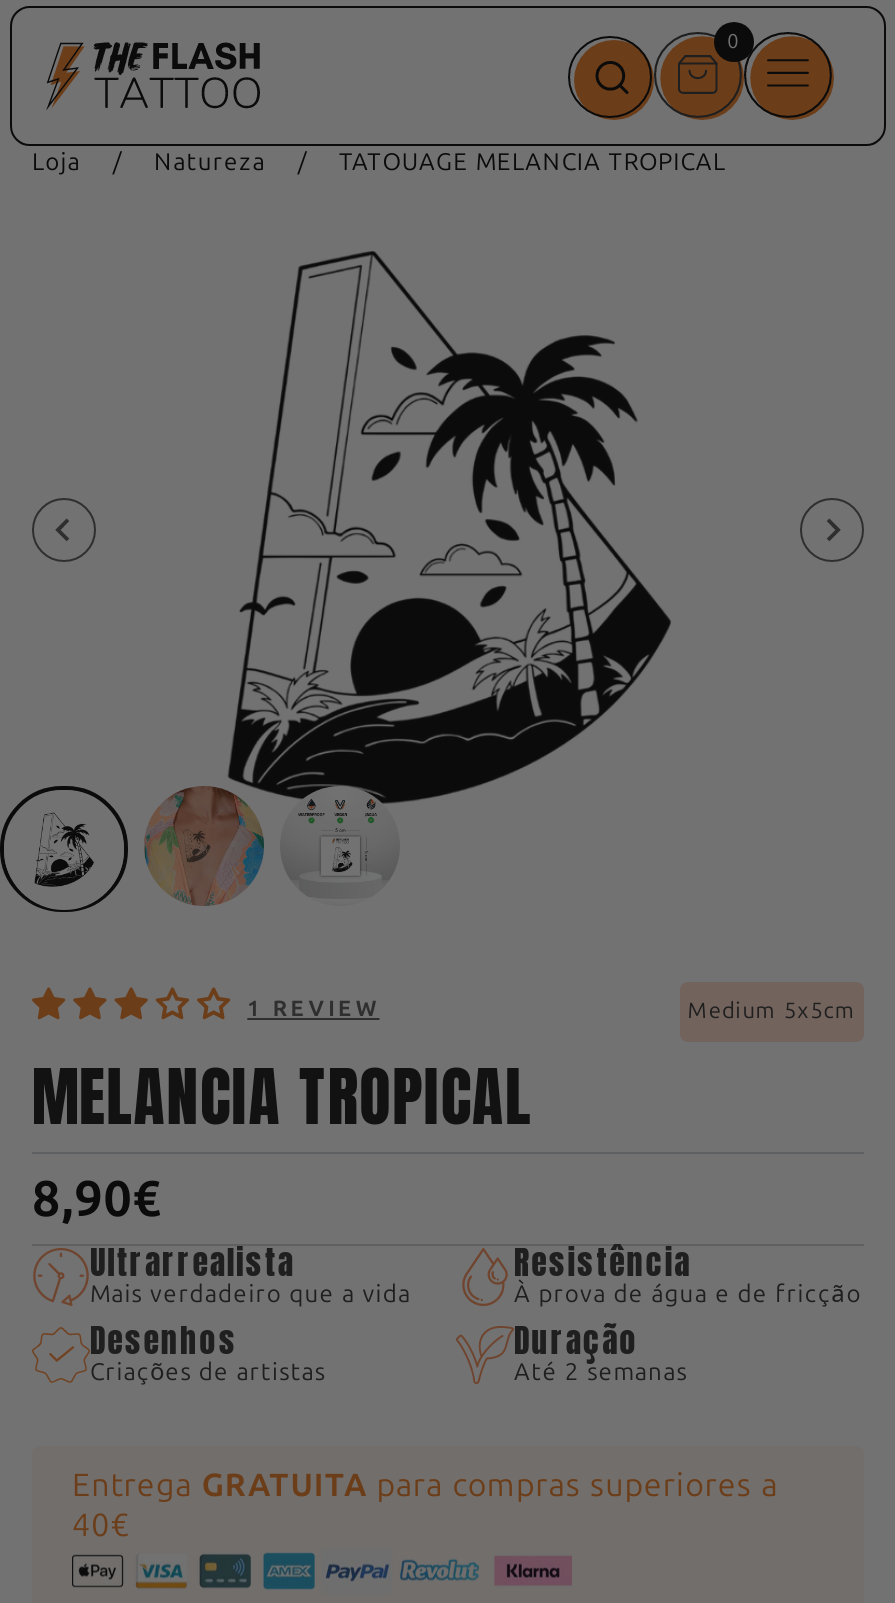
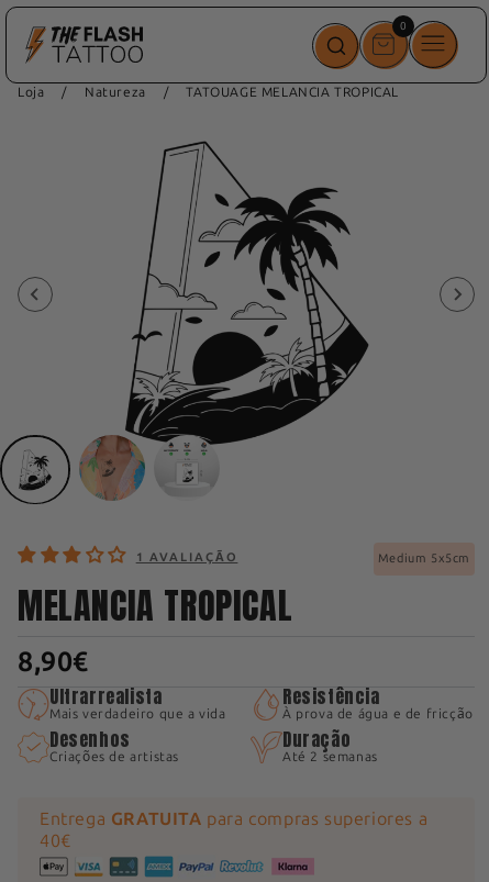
- 1 REVIEW
+ 1 AVALIAÇÃO
